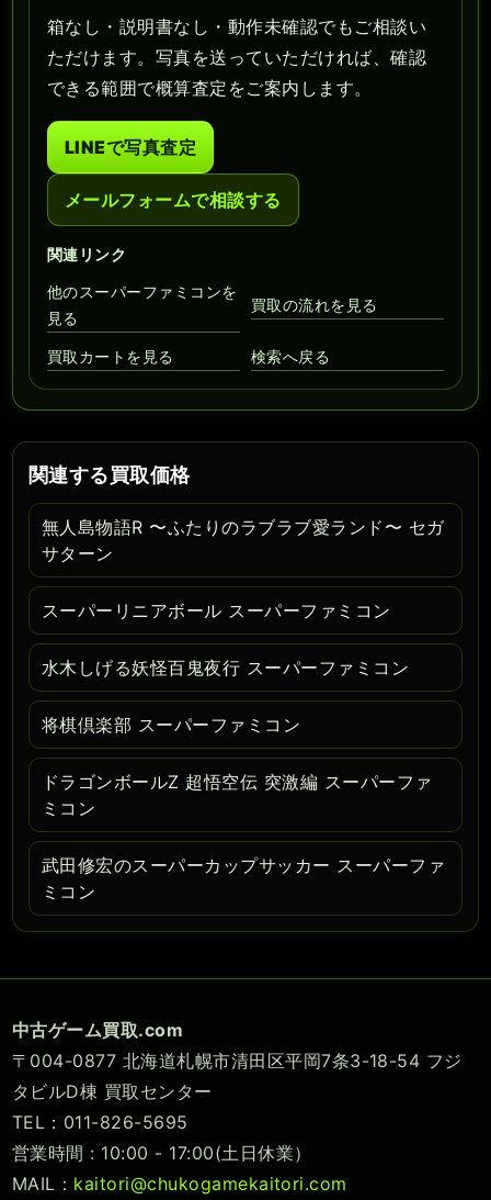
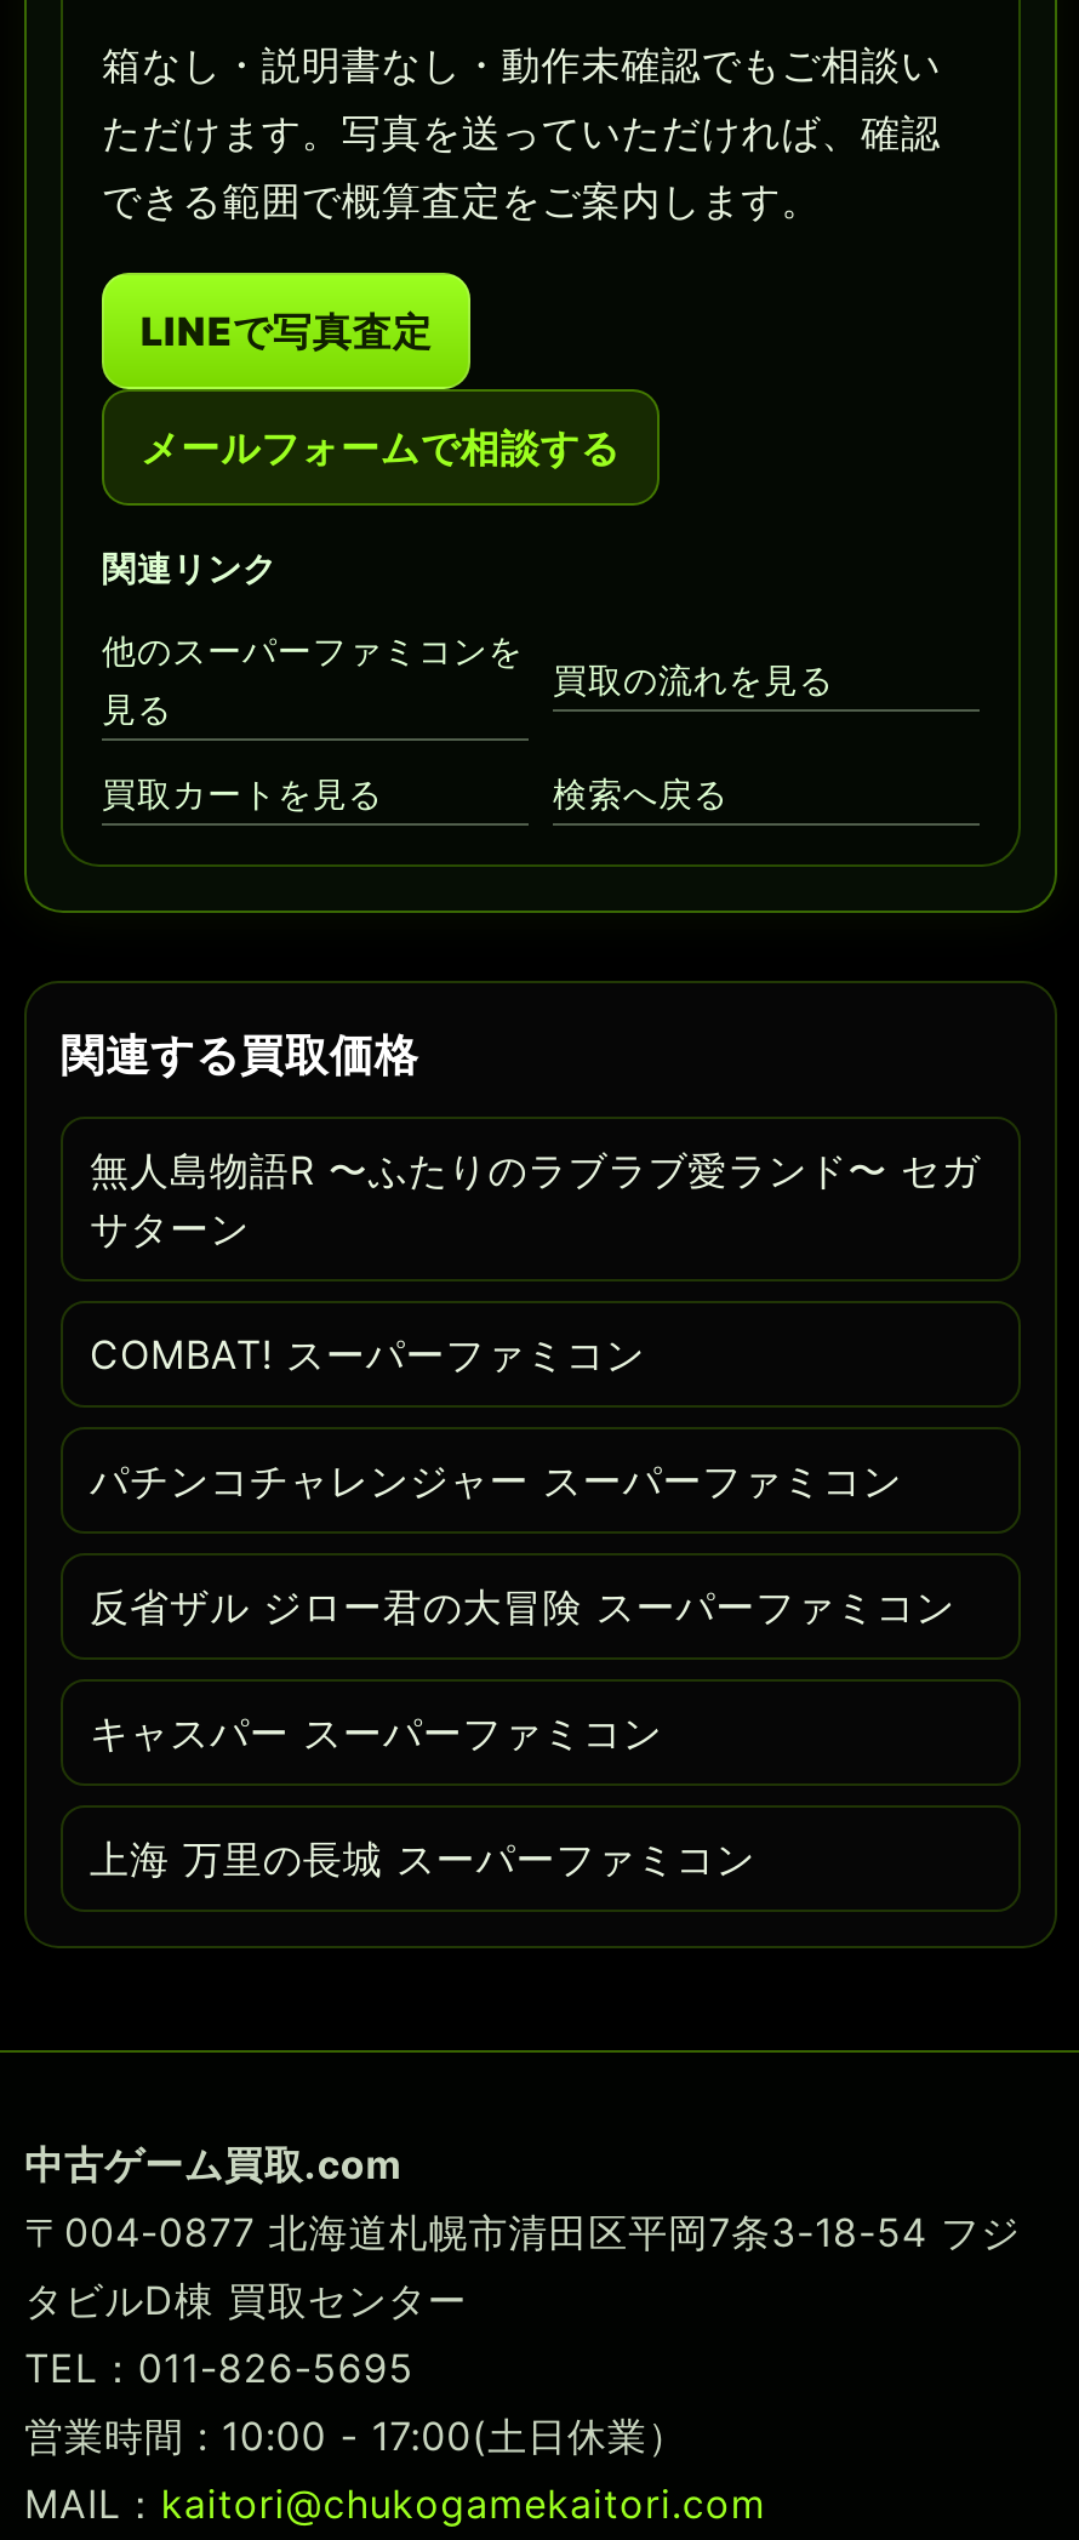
- スーパーリニアボール スーパーファミコン
+ COMBAT! スーパーファミコン

- 水木しげる妖怪百鬼夜行 スーパーファミコン
+ パチンコチャレンジャー スーパーファミコン

- 将棋倶楽部 スーパーファミコン
+ 反省ザル ジロー君の大冒険 スーパーファミコン

- ドラゴンボールZ 超悟空伝 突激編 スーパーファ
- ミコン
+ キャスパー スーパーファミコン

- 武田修宏のスーパーカップサッカー スーパーファ
- ミコン
+ 上海 万里の長城 スーパーファミコン
